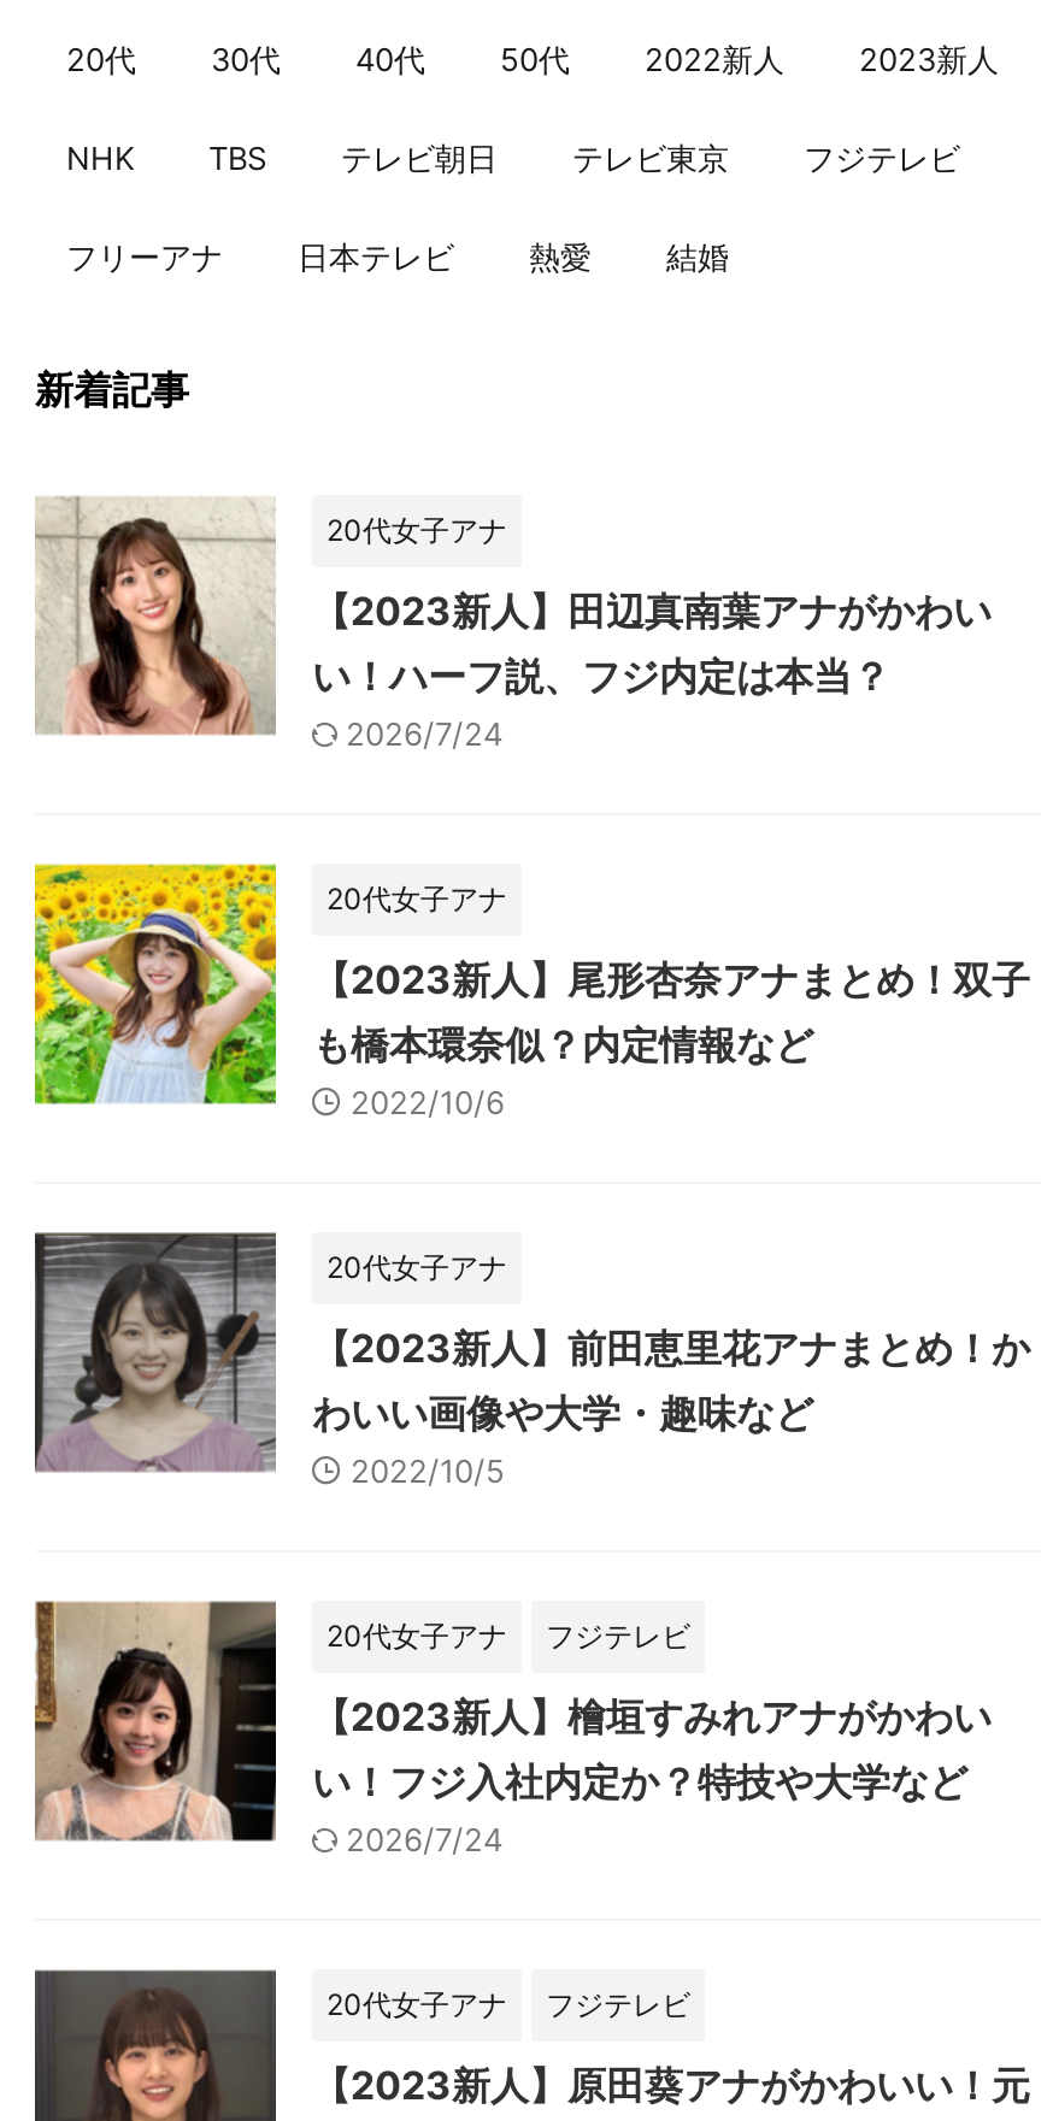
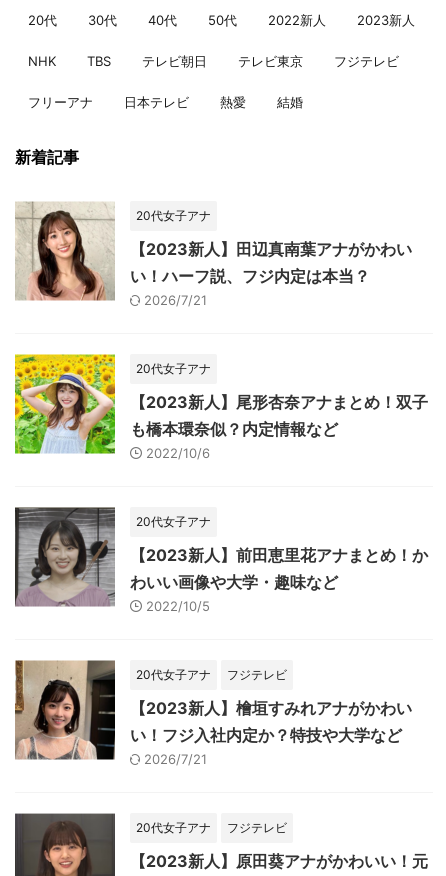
- 2026/7/24
+ 2026/7/21

- 2026/7/24
+ 2026/7/21
